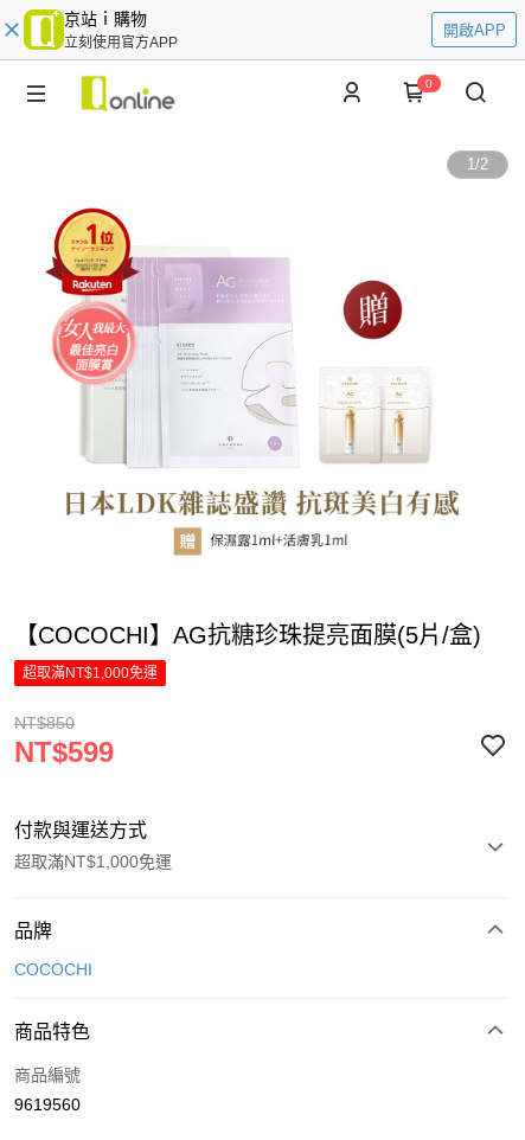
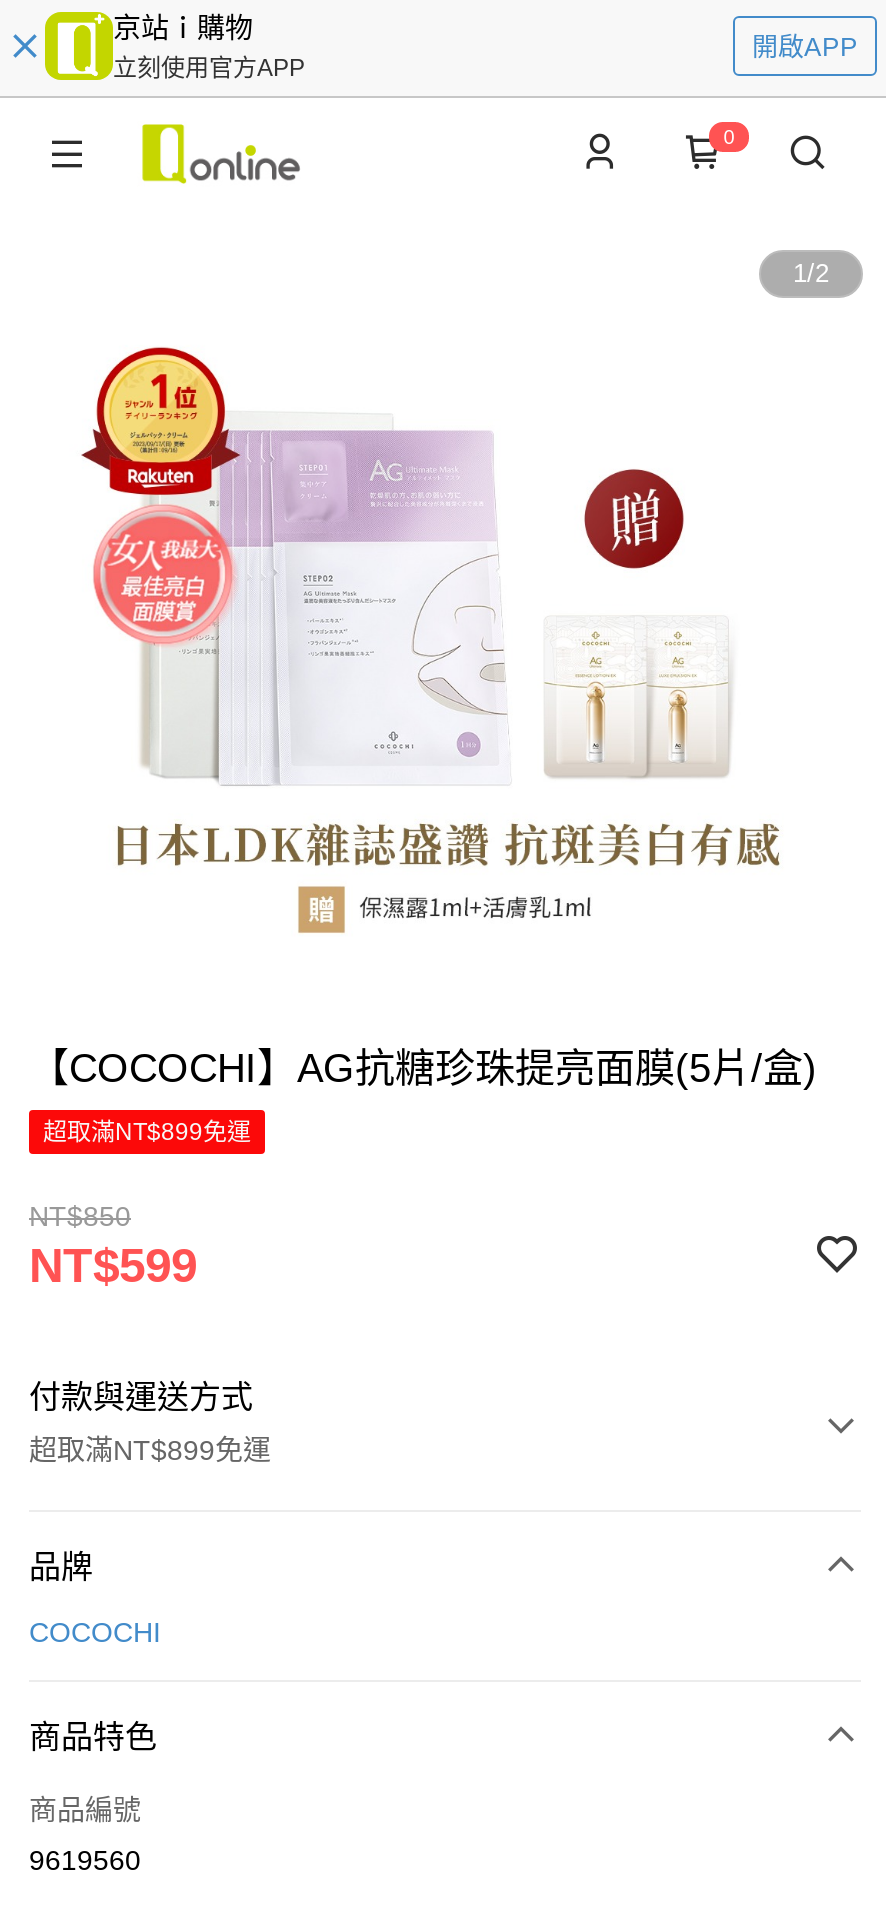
- 超取滿NT$1,000免運
+ 超取滿NT$899免運

- 超取滿NT$1,000免運
+ 超取滿NT$899免運
